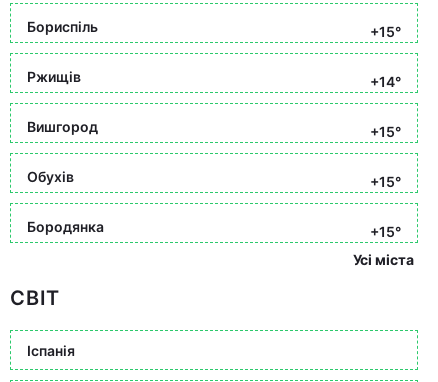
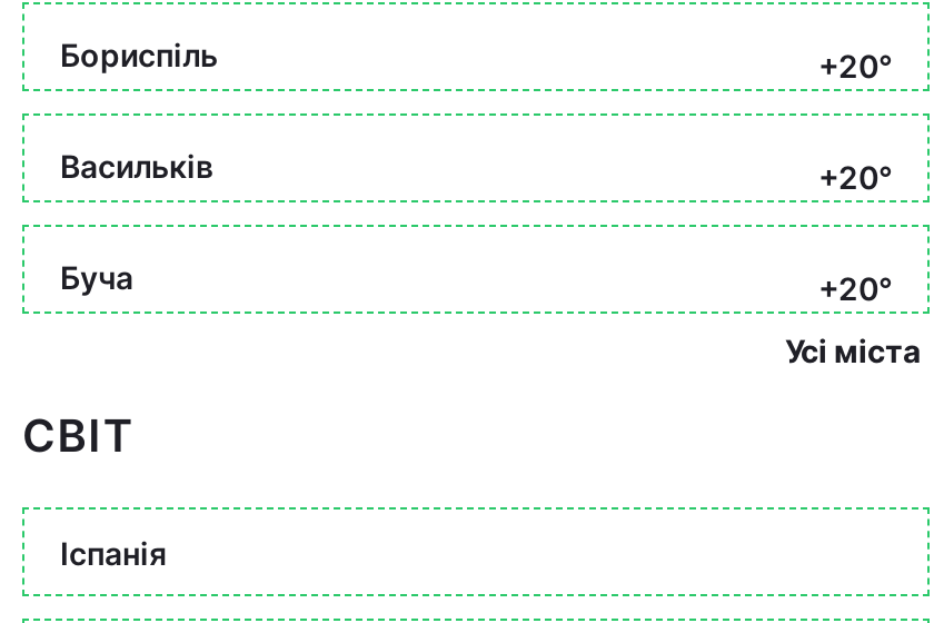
- +15°
- Ржищів
- +14°
- Вишгород
- +15°
- Обухів
- +15°
- Бородянка
- +15°
+ +20°
+ Васильків
+ +20°
+ Буча
+ +20°
